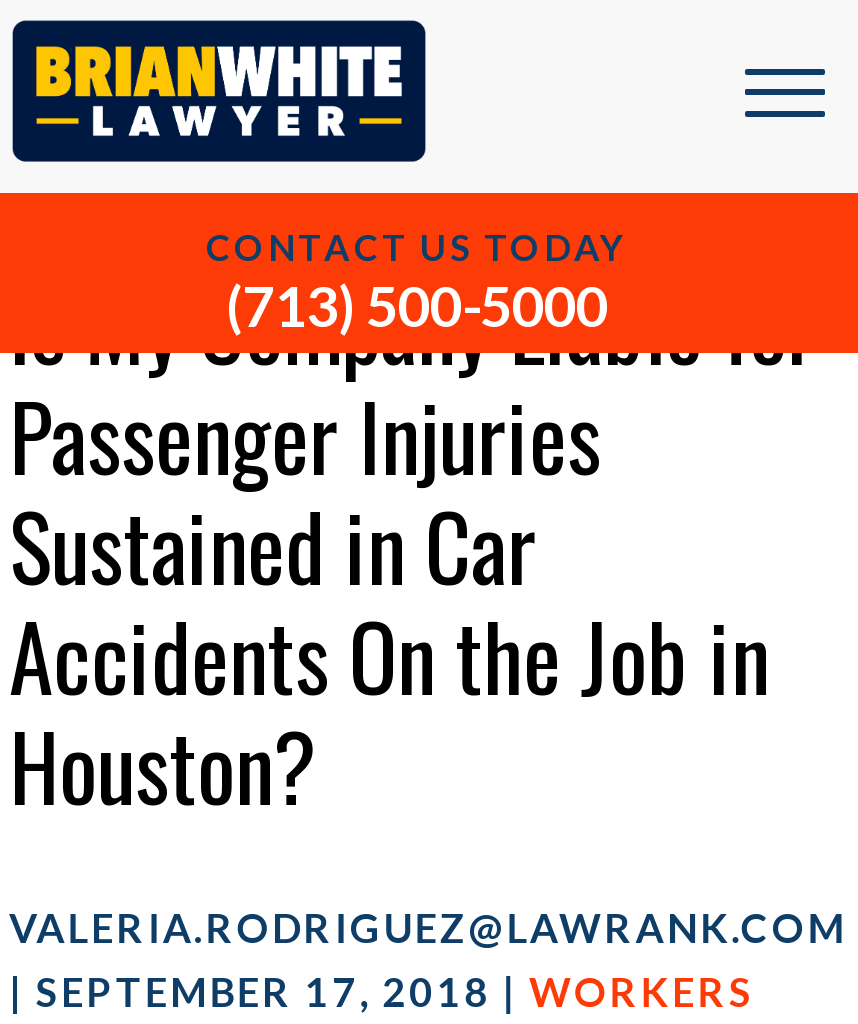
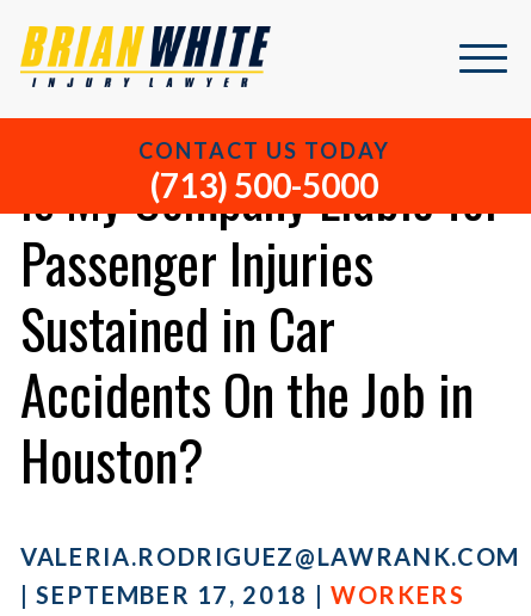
- [image]
+ [image]
